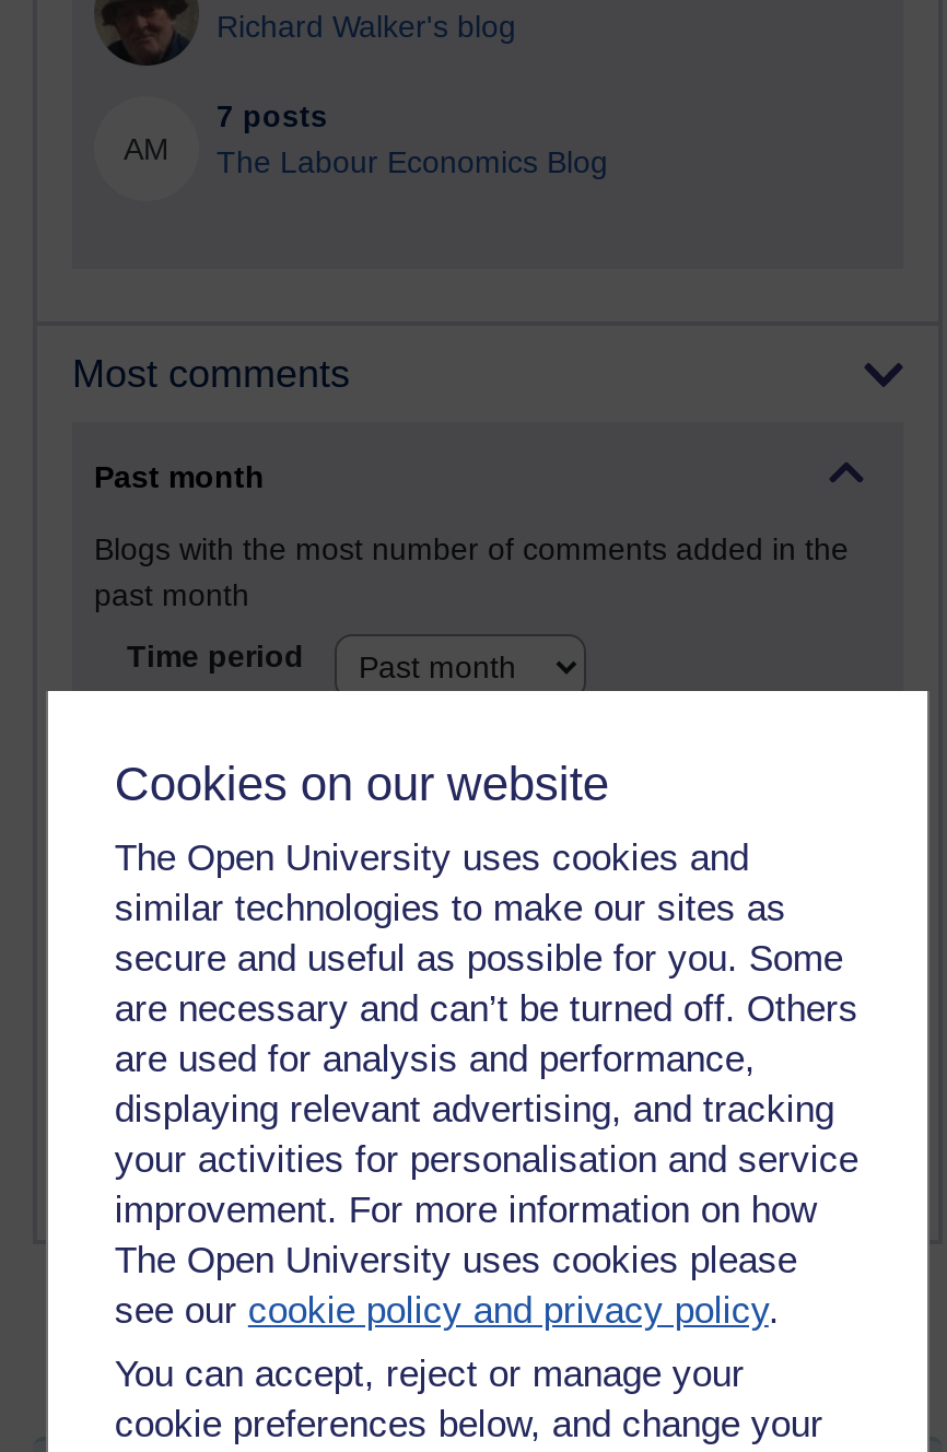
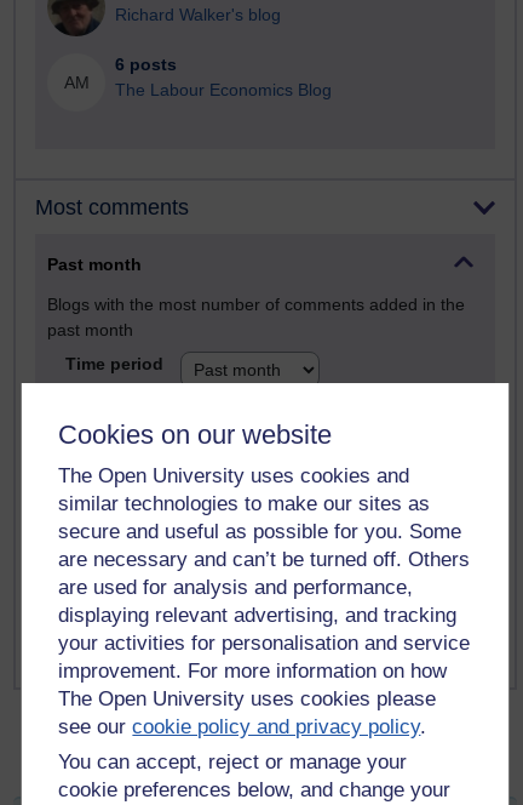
- 7 posts
+ 6 posts
